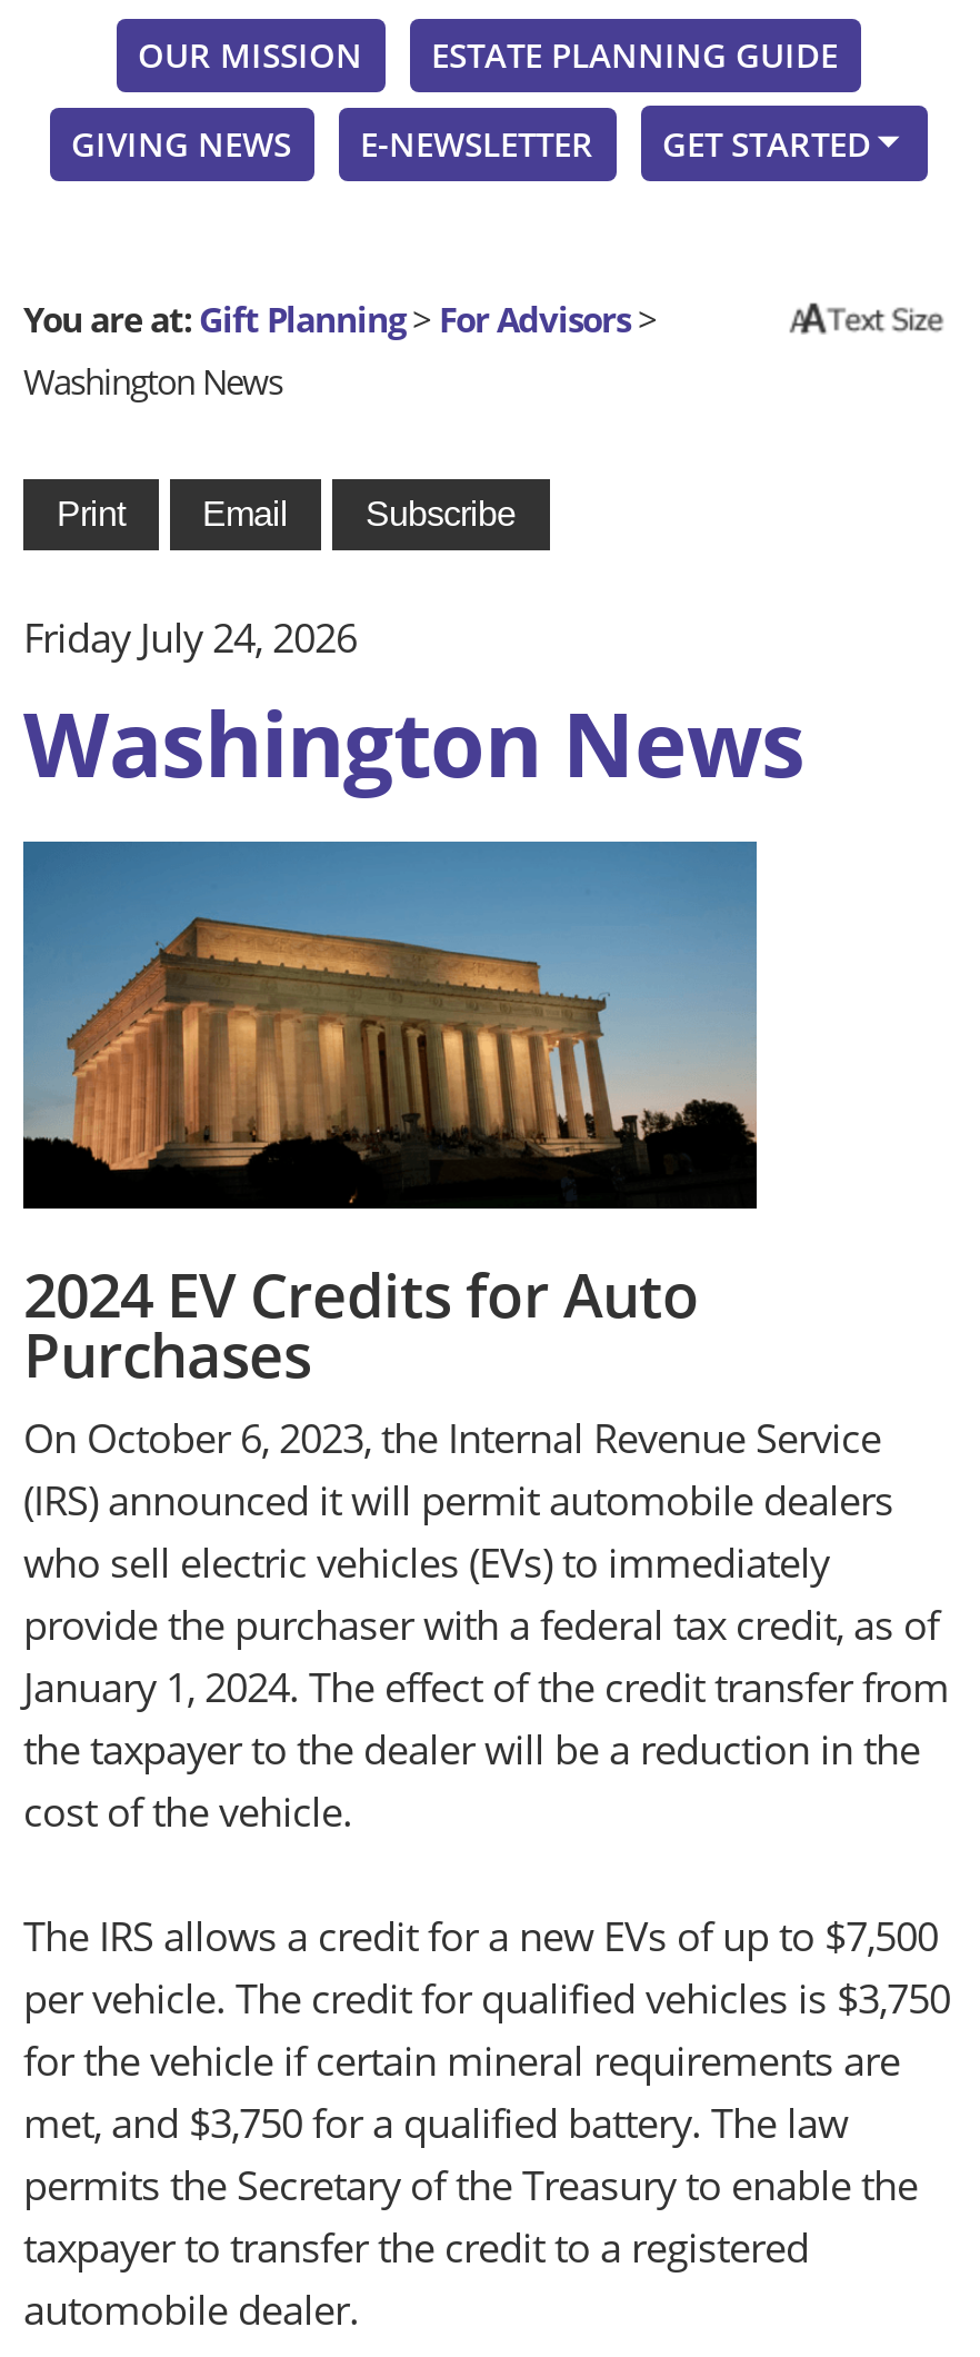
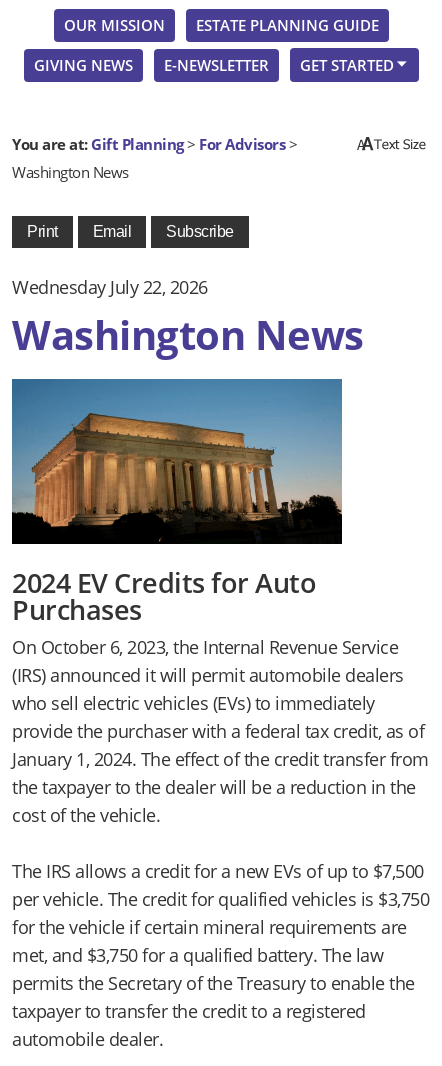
- Friday July 24, 2026
+ Wednesday July 22, 2026
